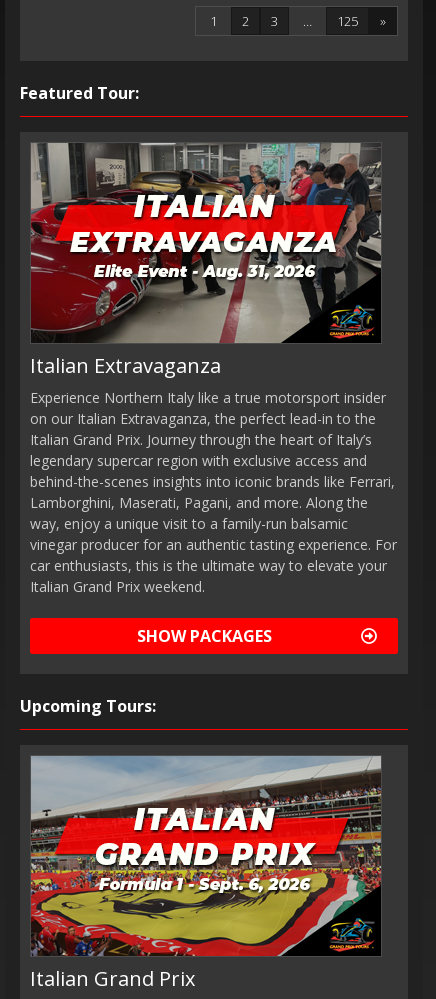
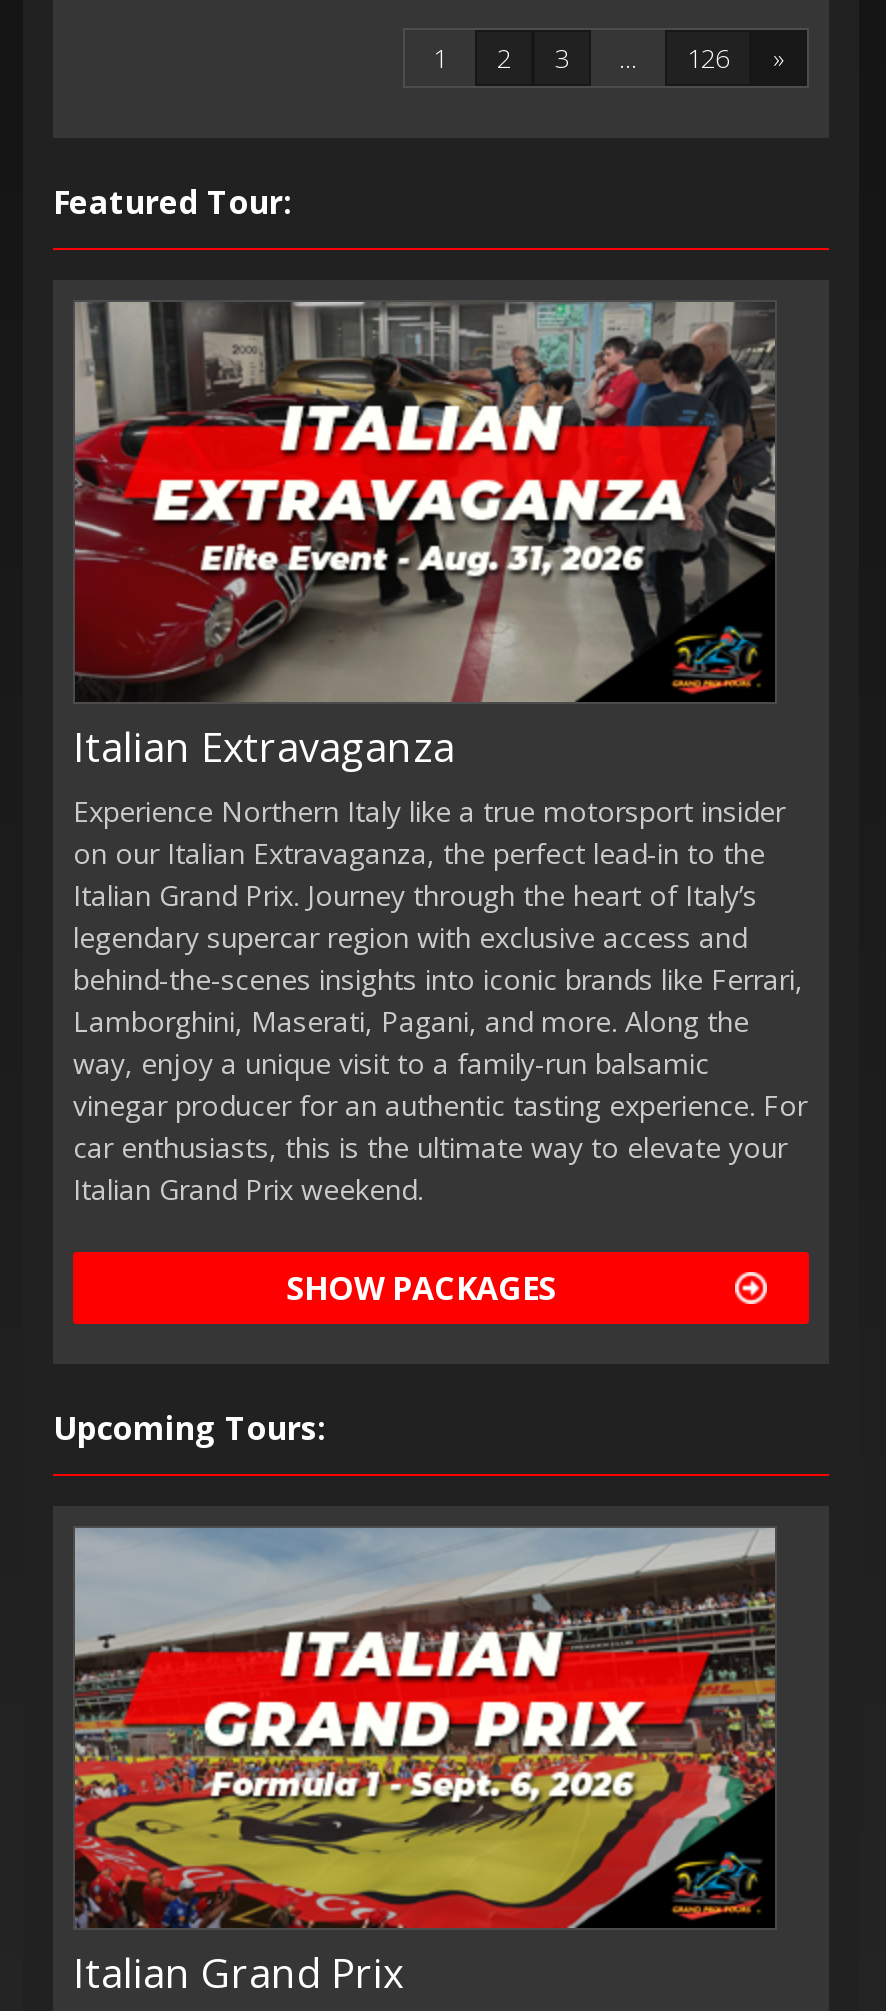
- 125
+ 126
